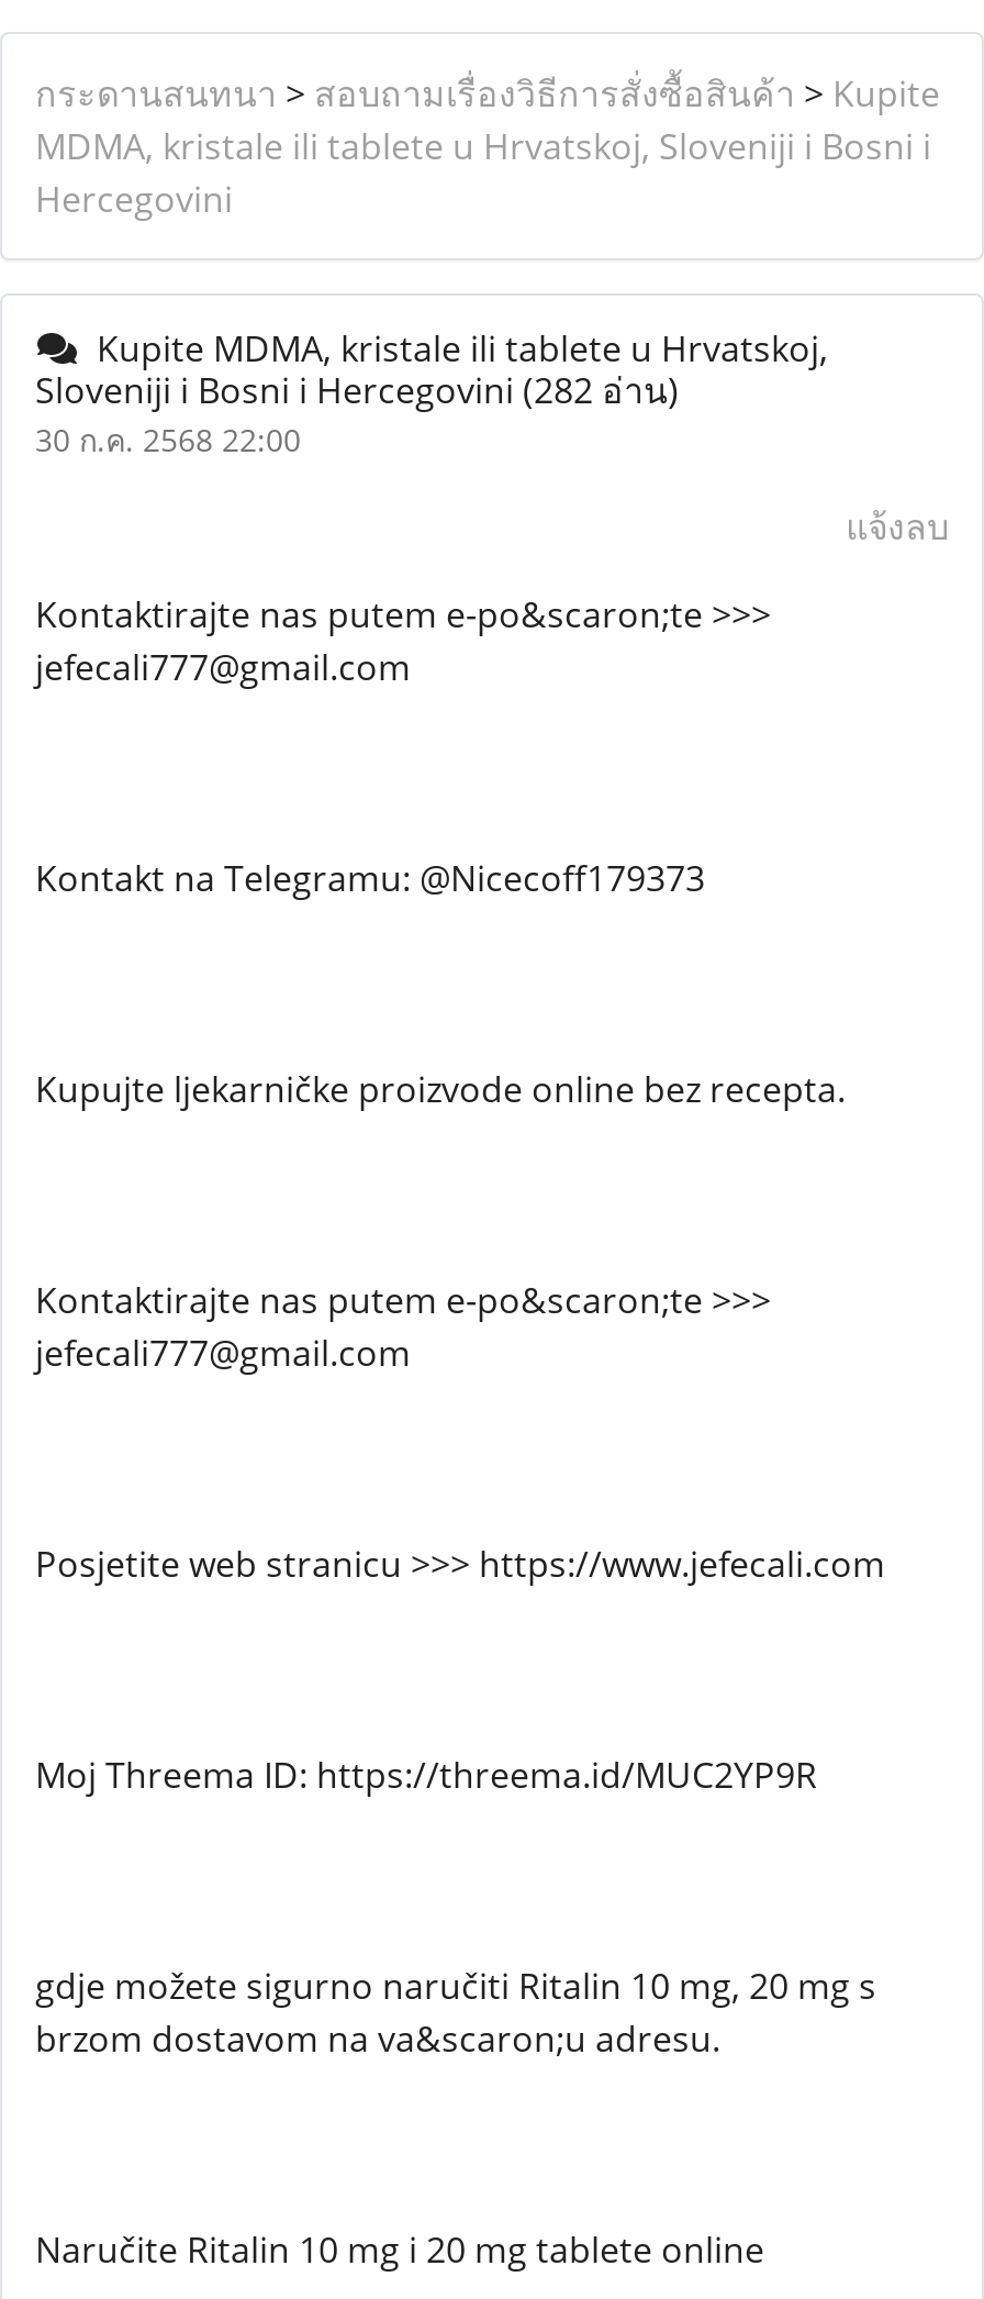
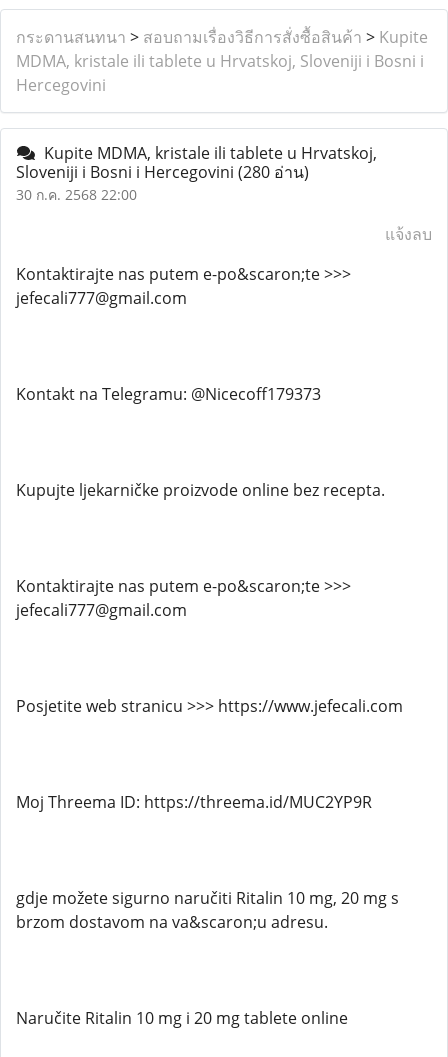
- Sloveniji i Bosni i Hercegovini (282 อ่าน)
+ Sloveniji i Bosni i Hercegovini (280 อ่าน)
